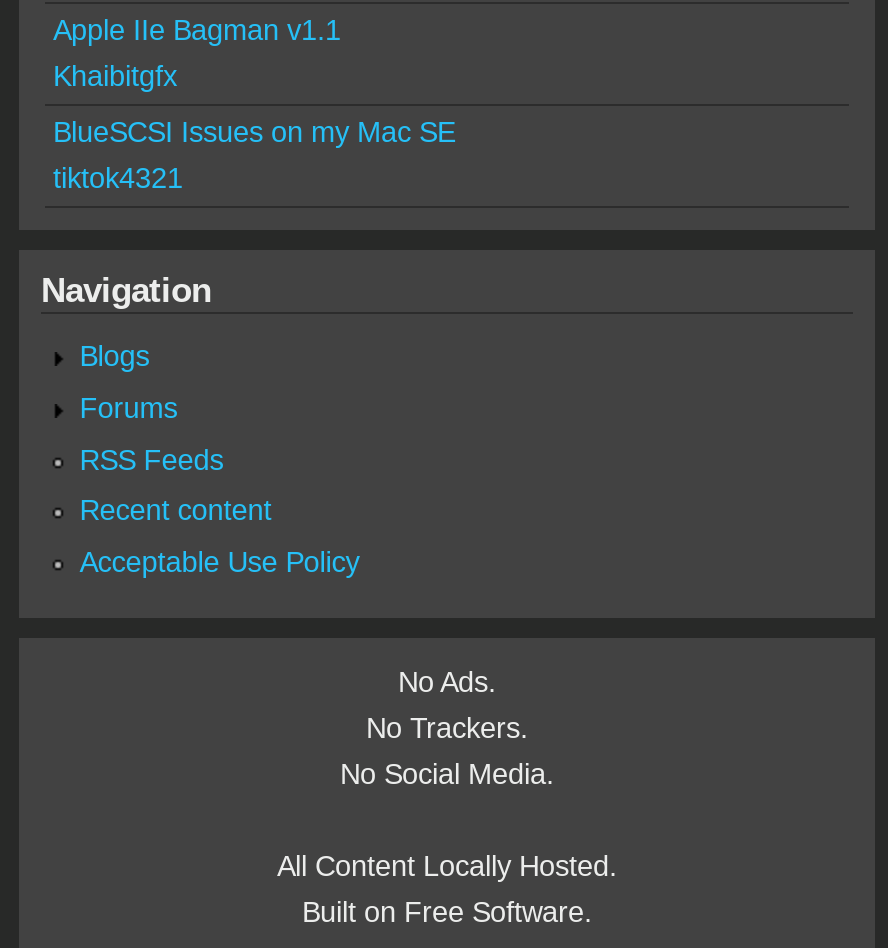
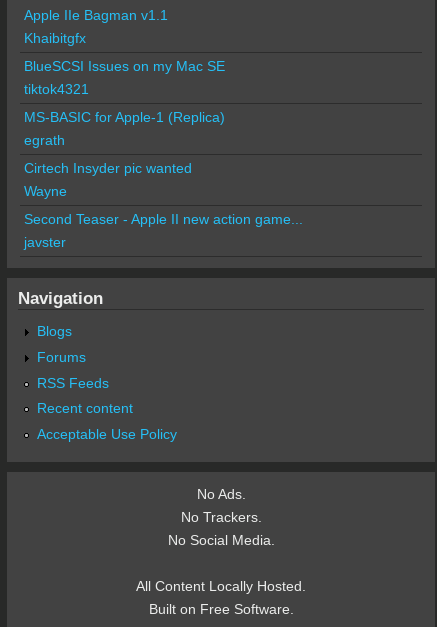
+ MS-BASIC for Apple-1 (Replica)
+ egrath
+ Cirtech Insyder pic wanted
+ Wayne
+ Second Teaser - Apple II new action game...
+ javster
